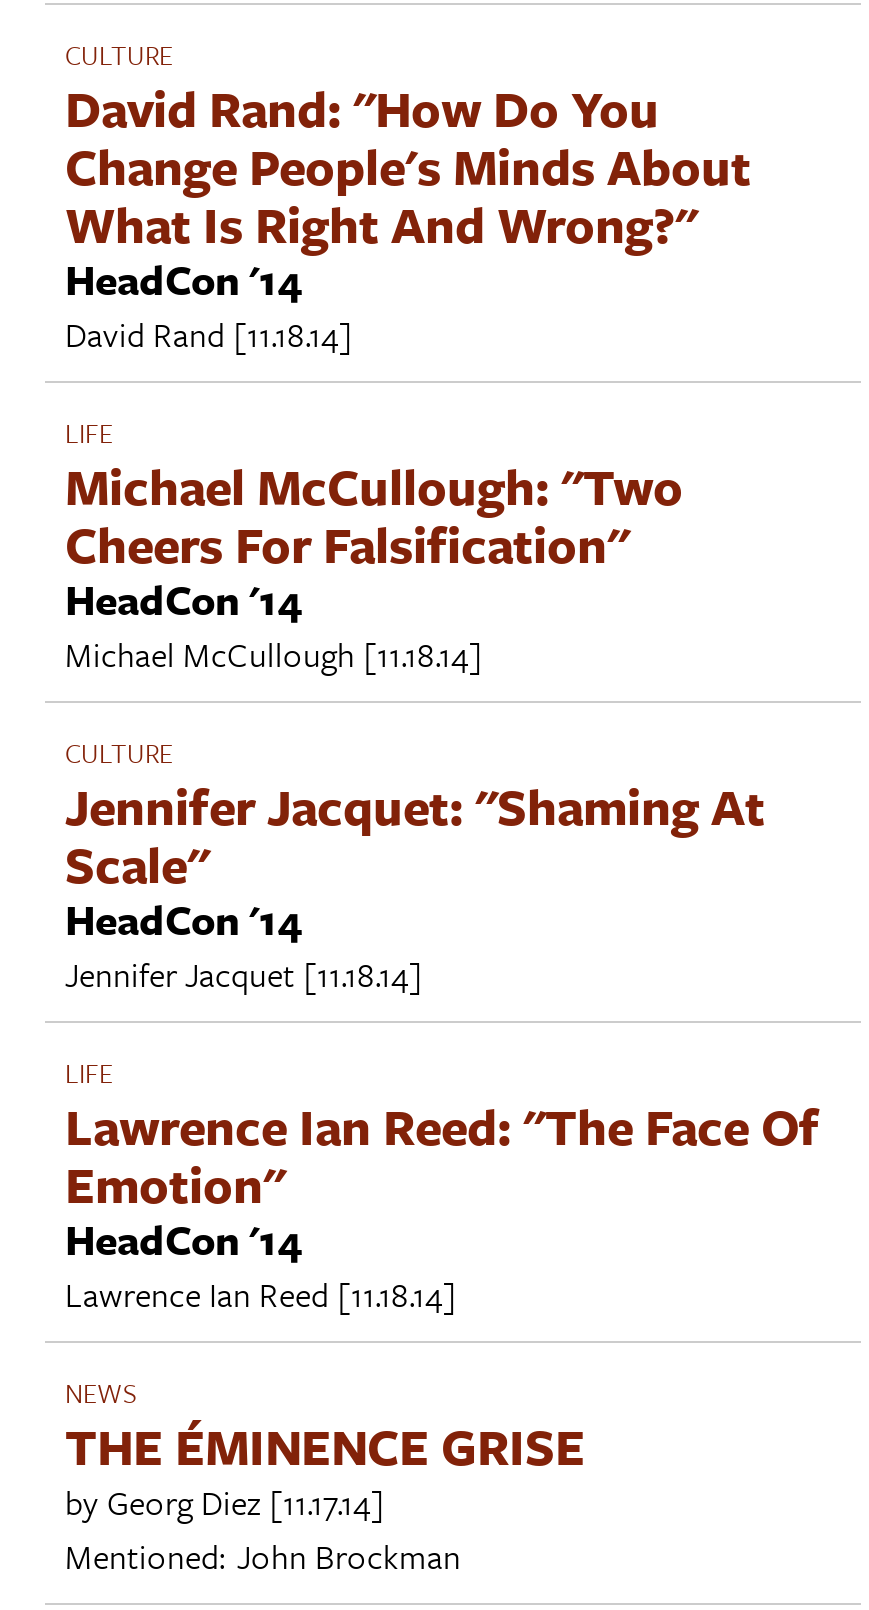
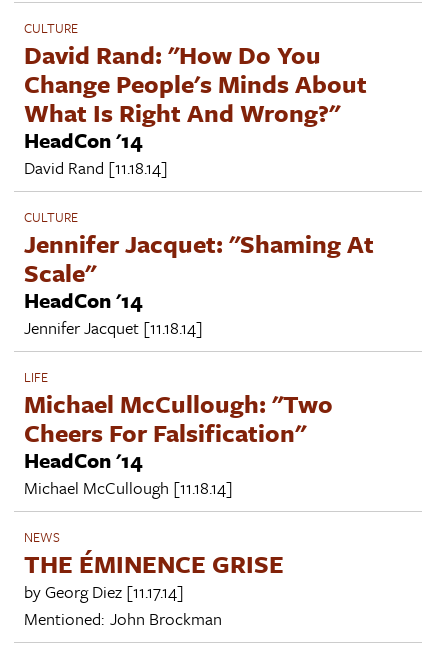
- LIFE
- HeadCon '14

moved down: Michael McCullough: "Two | Cheers For Falsification"

moved down: Michael McCullough [11.18.14]

- Lawrence Ian Reed: "The Face Of
- Emotion"

- Lawrence Ian Reed [11.18.14]
